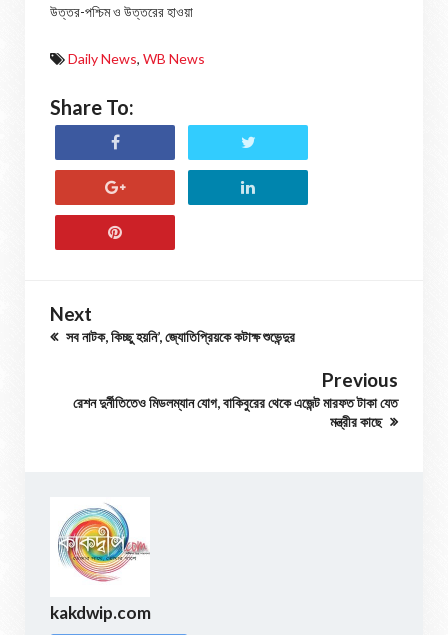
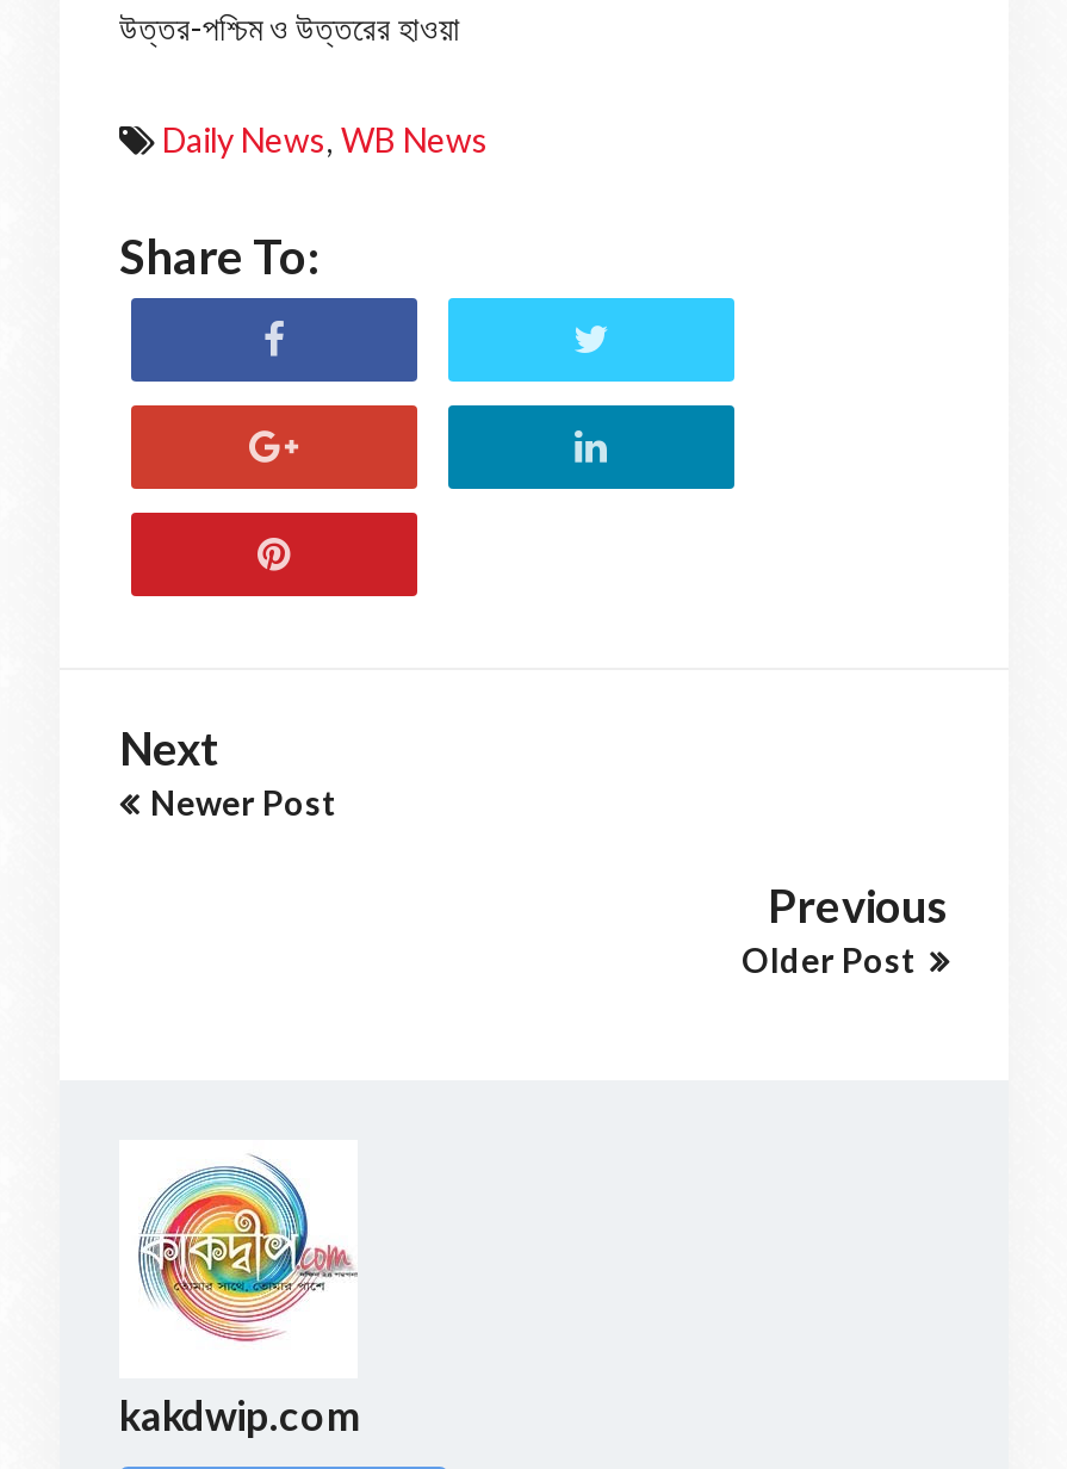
- সব নাটক, কিচ্ছু হয়নি’, জ্যোতিপ্রিয়কে কটাক্ষ শুভেন্দুর
+ Newer Post

- রেশন দুর্নীতিতেও মিডলম্যান যোগ, বাকিবুরের থেকে এজেন্ট মারফত টাকা যেত
- মন্ত্রীর কাছে
+ Older Post
